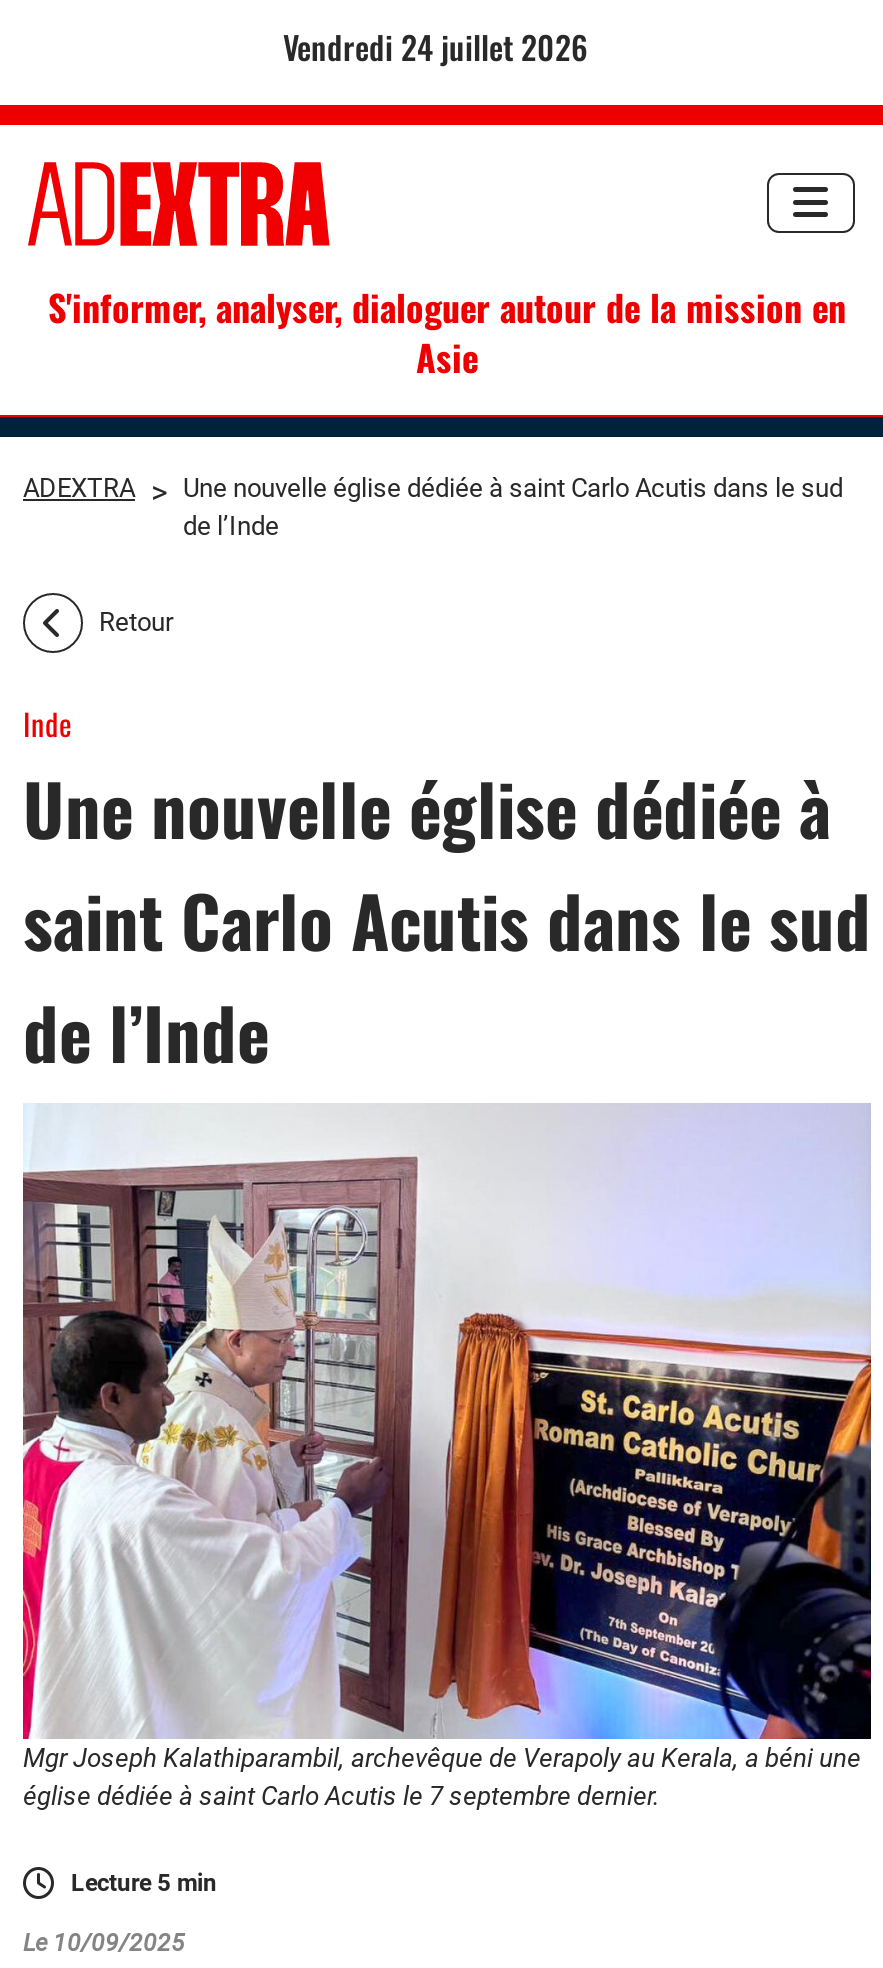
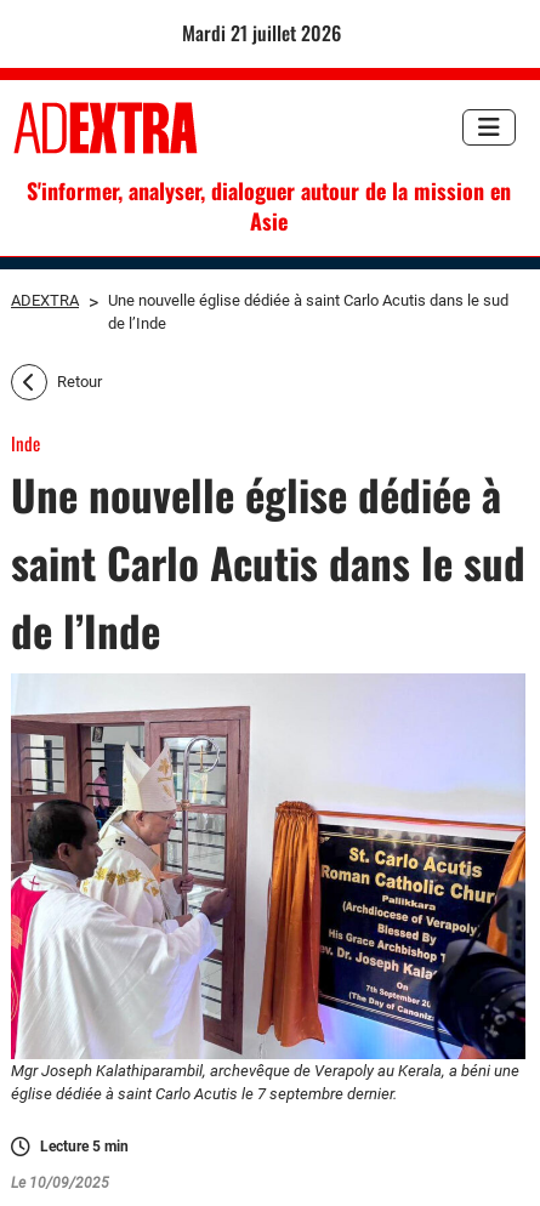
- vendredi 24 juillet 2026
+ mardi 21 juillet 2026
